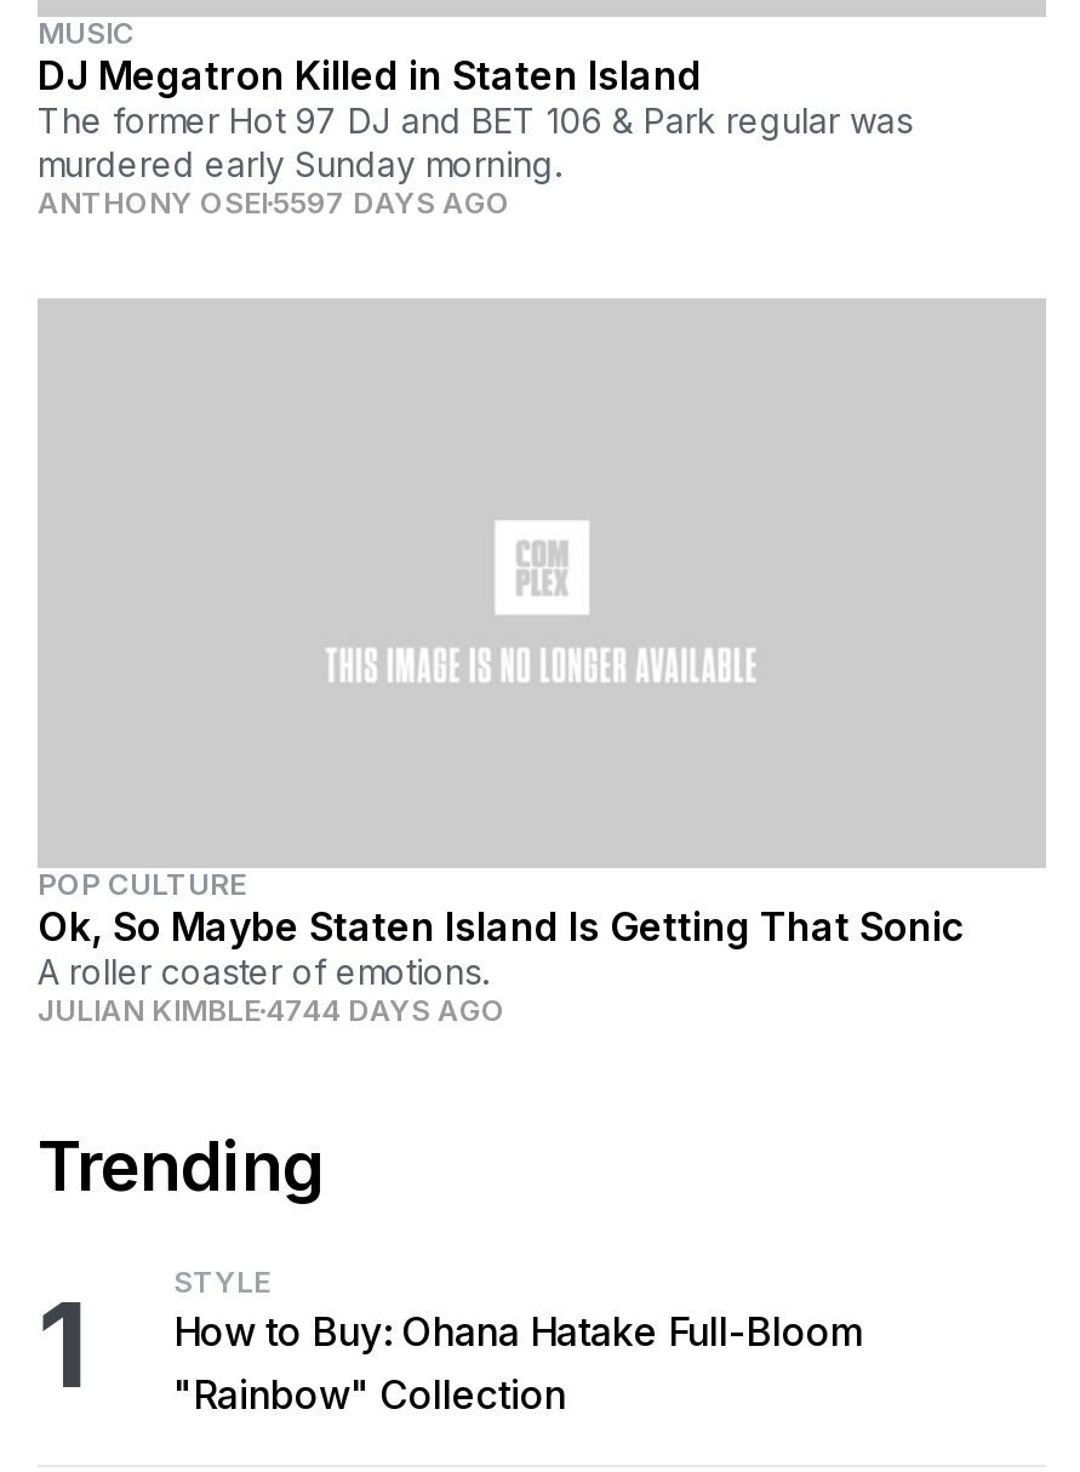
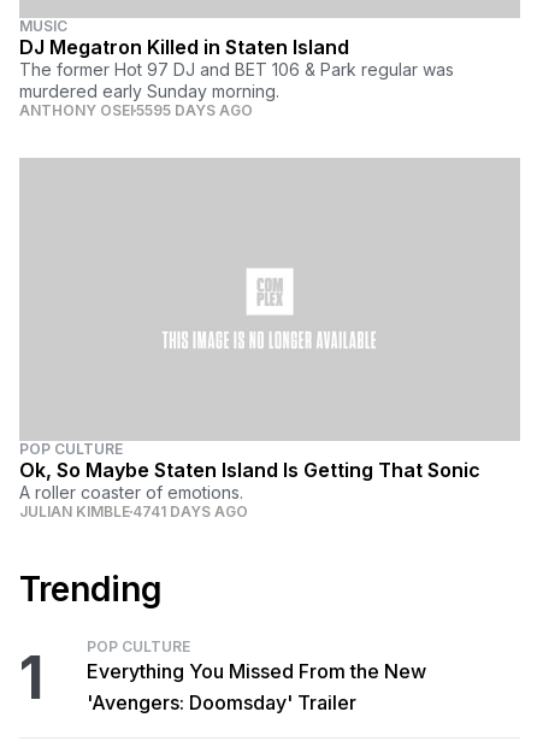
- ANTHONY OSEI 5597 DAYS AGO
+ ANTHONY OSEI 5595 DAYS AGO

- JULIAN KIMBLE 4744 DAYS AGO
+ JULIAN KIMBLE 4741 DAYS AGO

- STYLE
- How to Buy: Ohana Hatake Full-Bloom
- "Rainbow" Collection
+ POP CULTURE
+ Everything You Missed From the New
+ 'Avengers: Doomsday' Trailer
